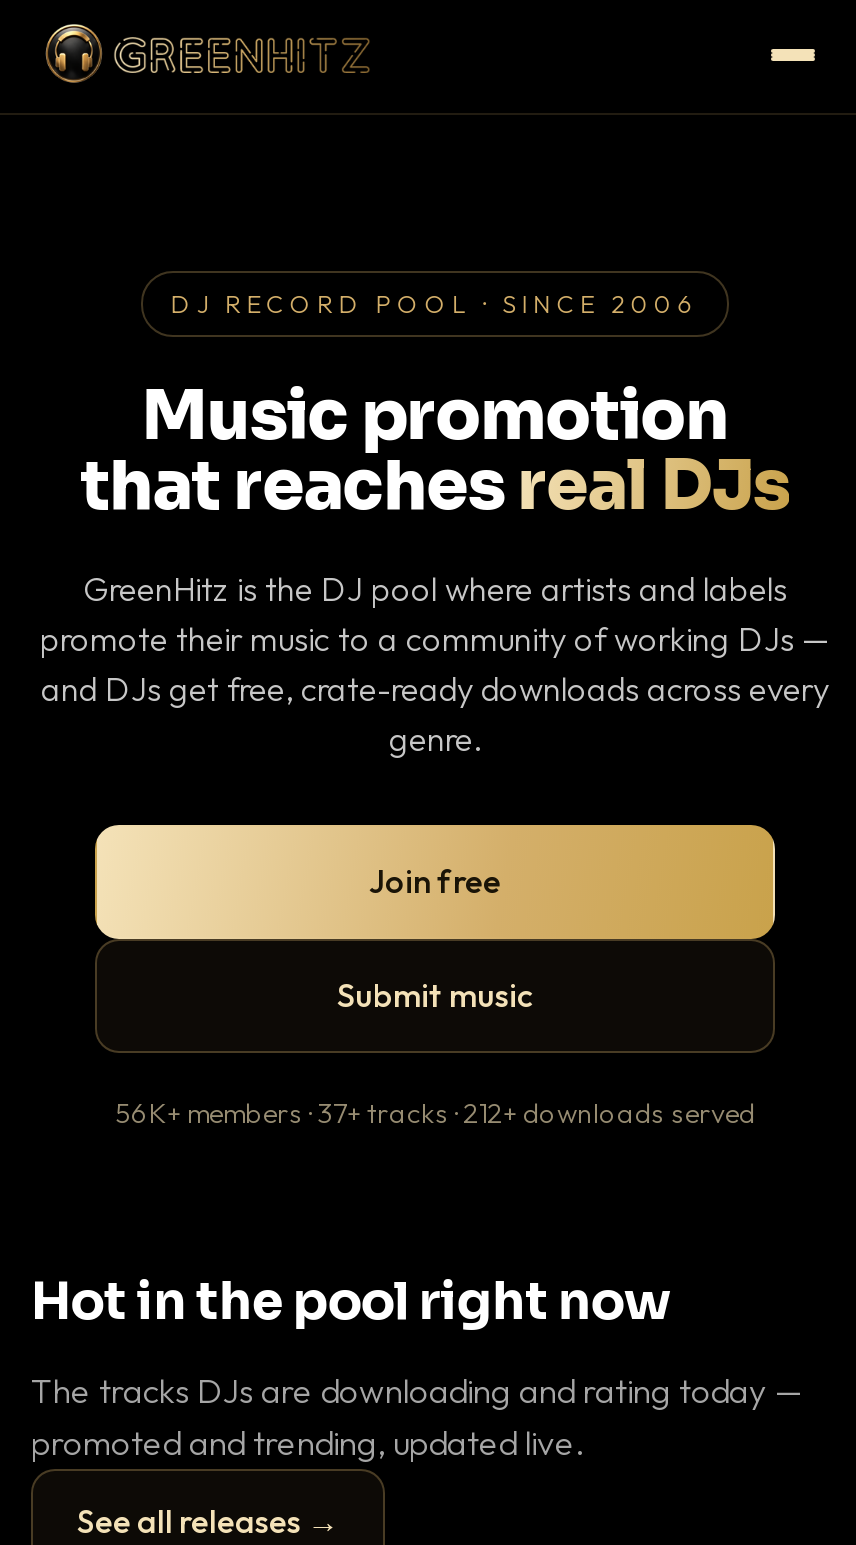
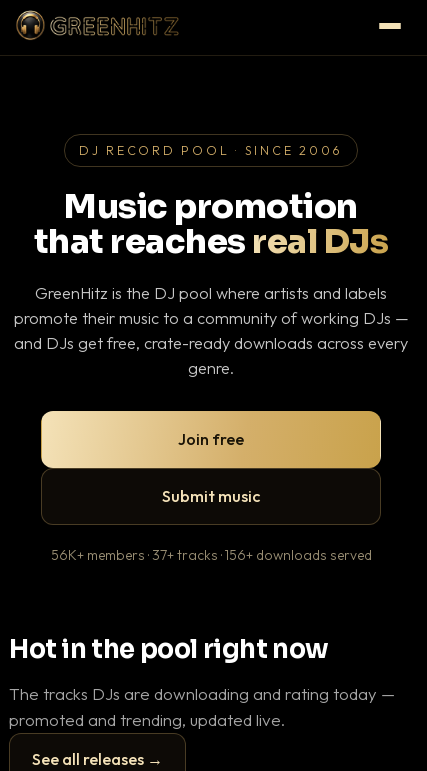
- 56K+ members · 37+ tracks · 212+ downloads served
+ 56K+ members · 37+ tracks · 156+ downloads served
